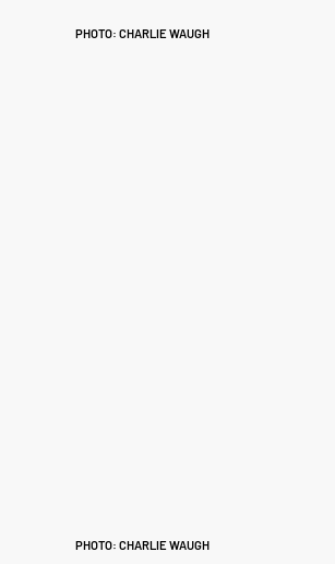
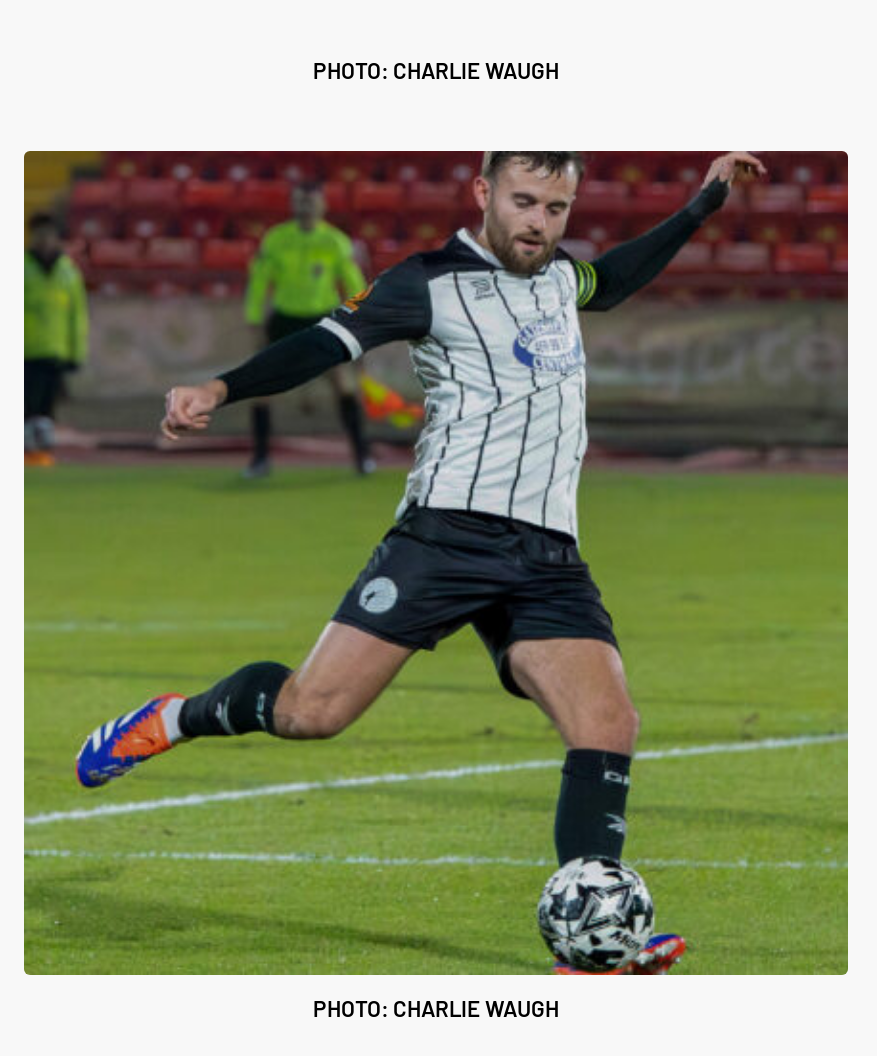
+ [image]
